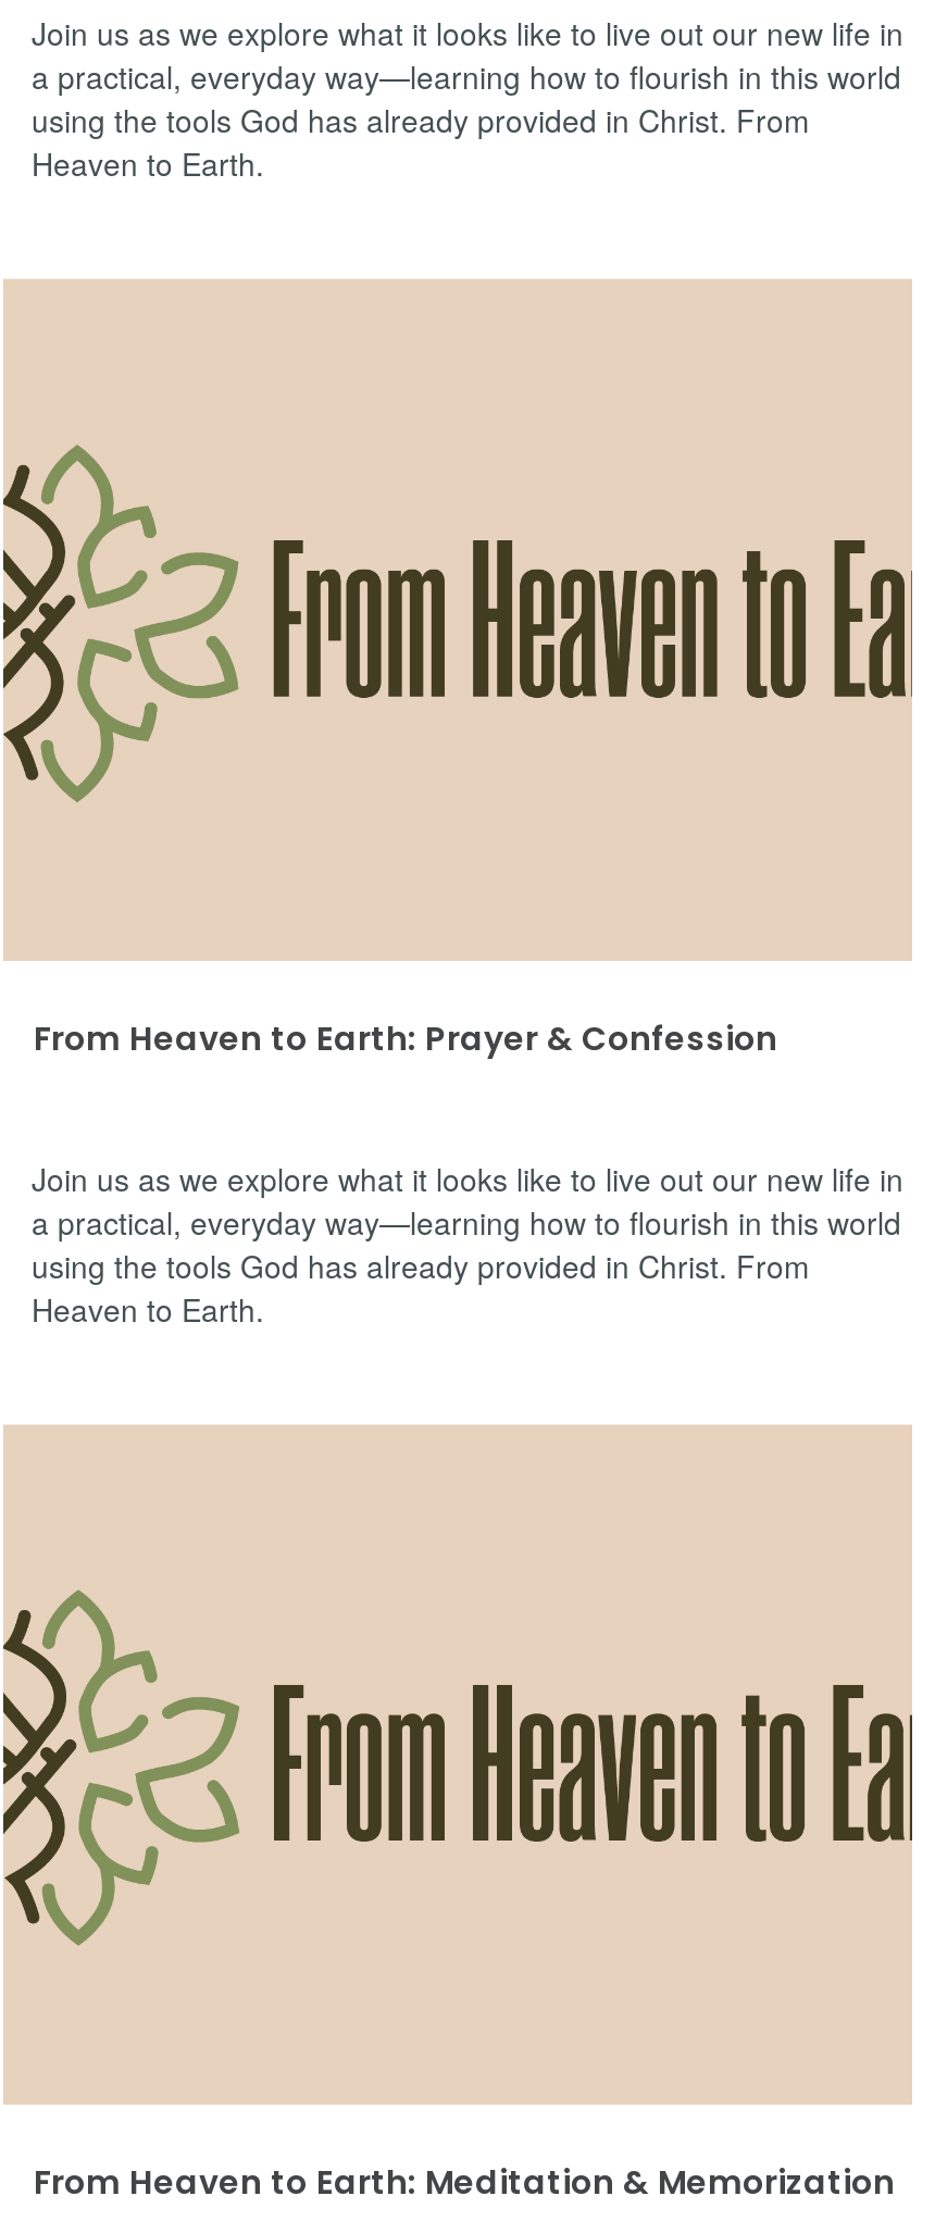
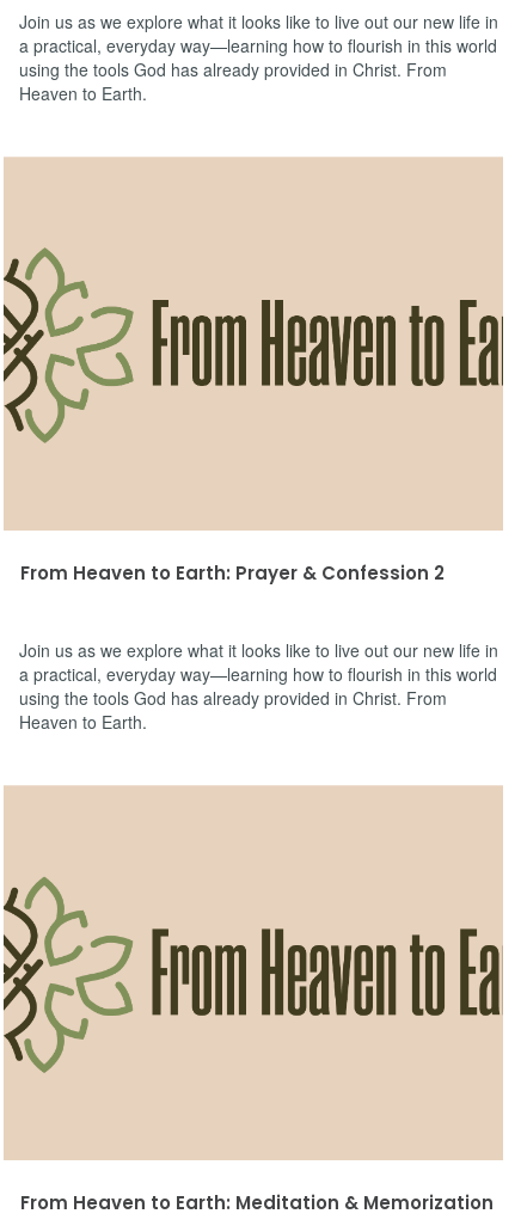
- From Heaven to Earth: Prayer & Confession
+ From Heaven to Earth: Prayer & Confession 2
